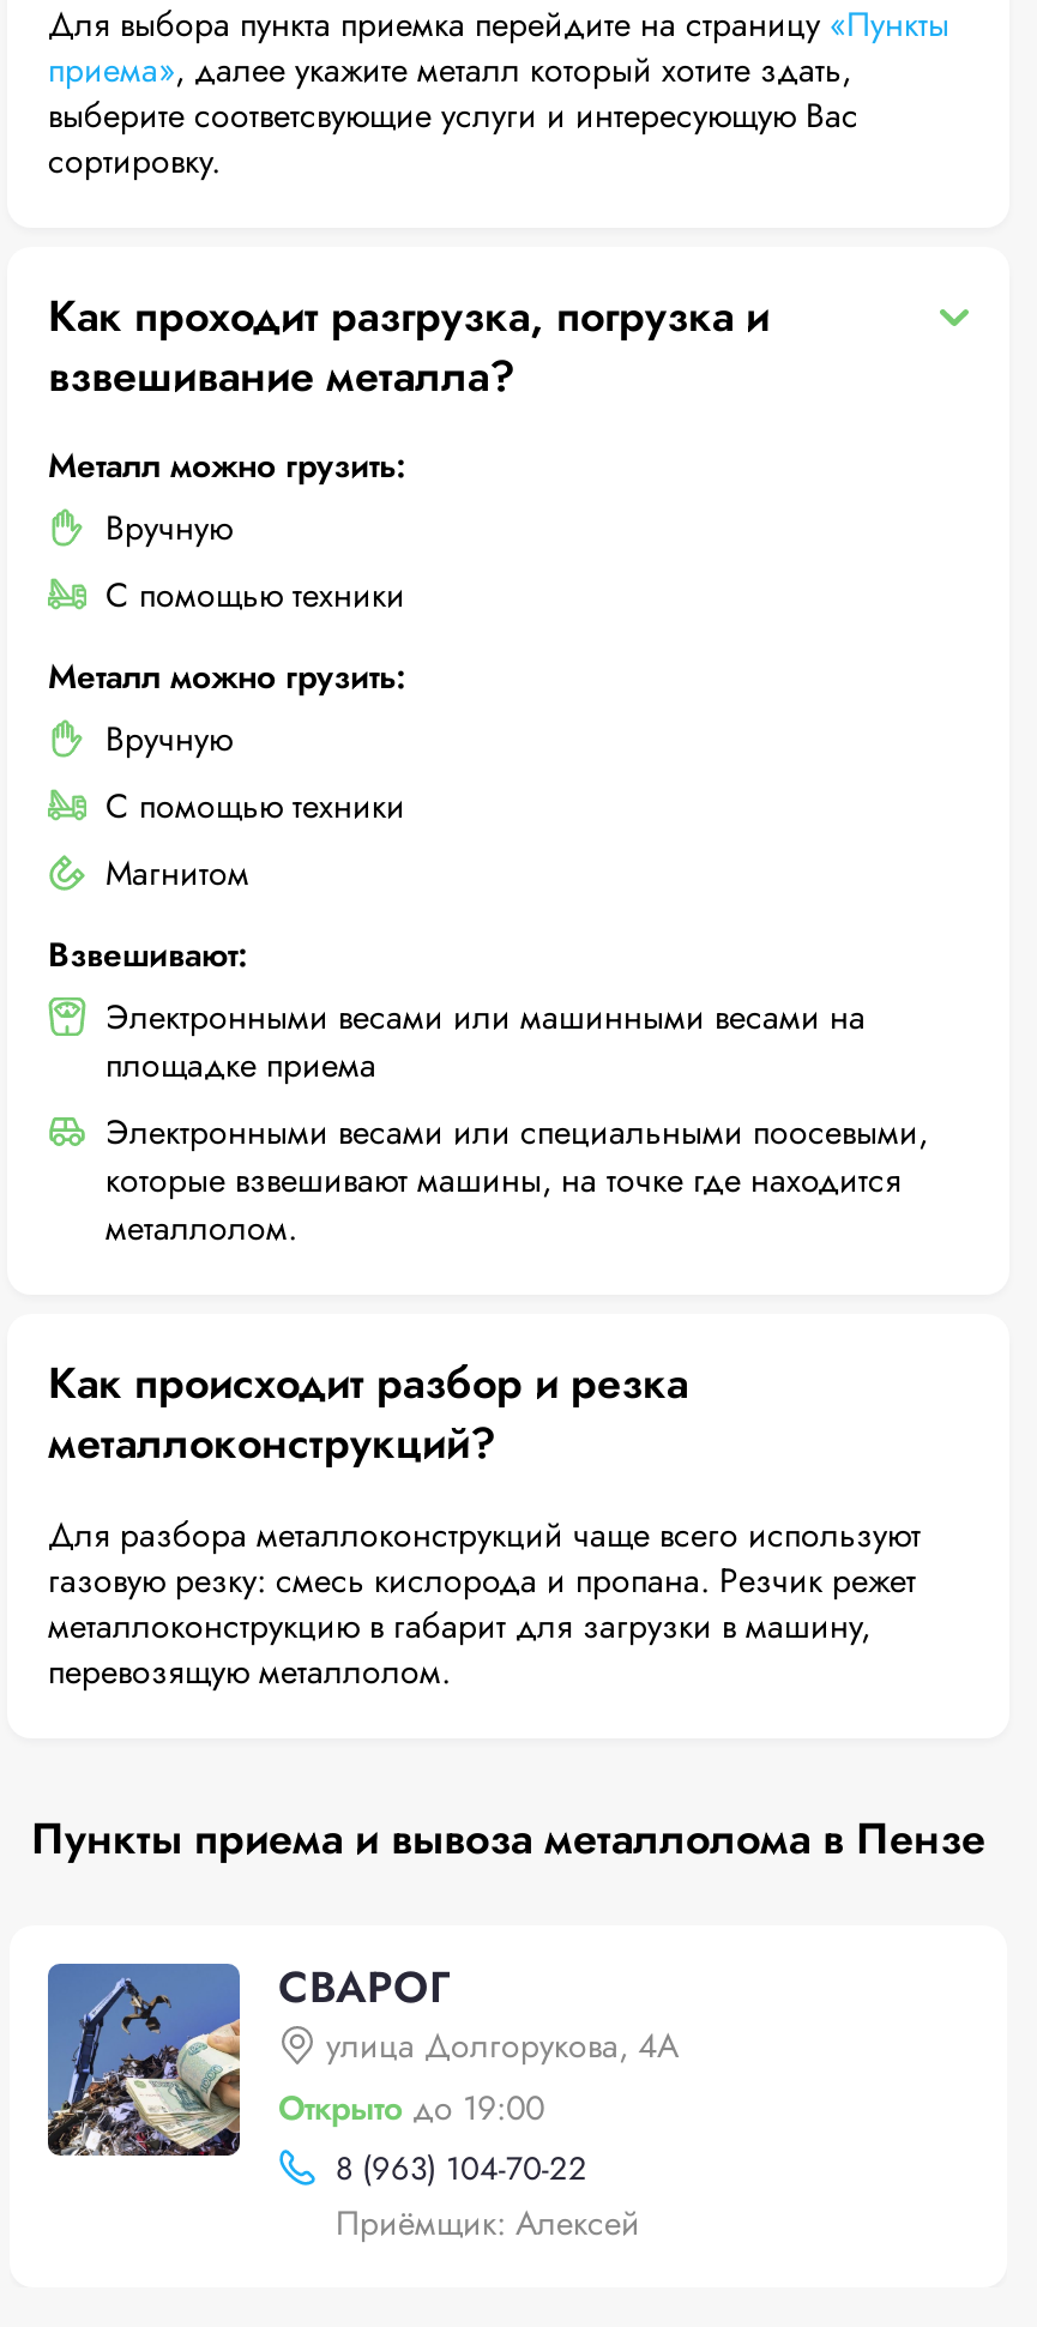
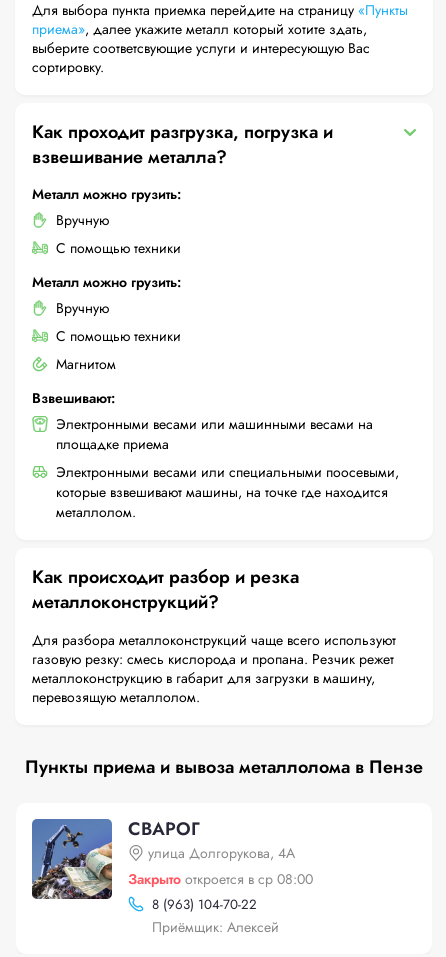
- Открыто до 19:00
+ Закрыто откроется в ср 08:00
